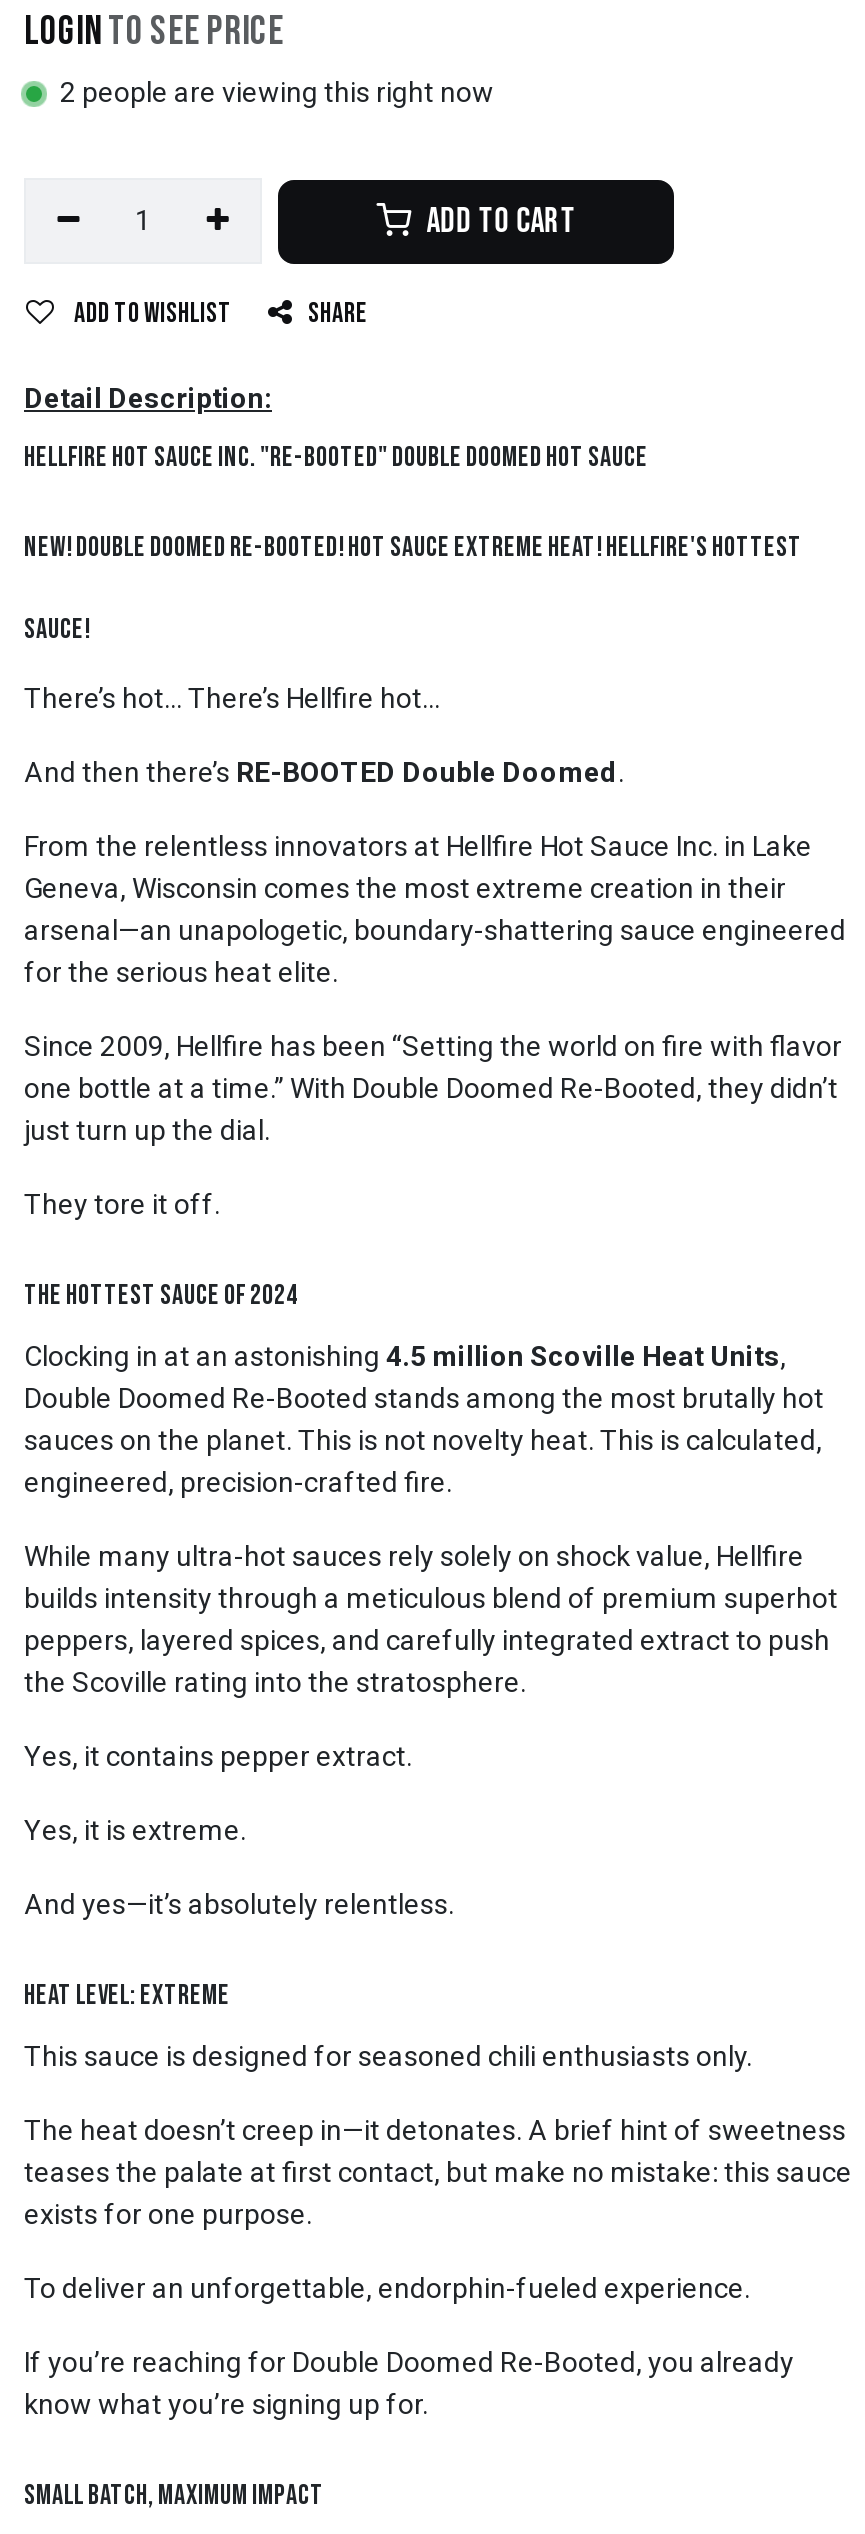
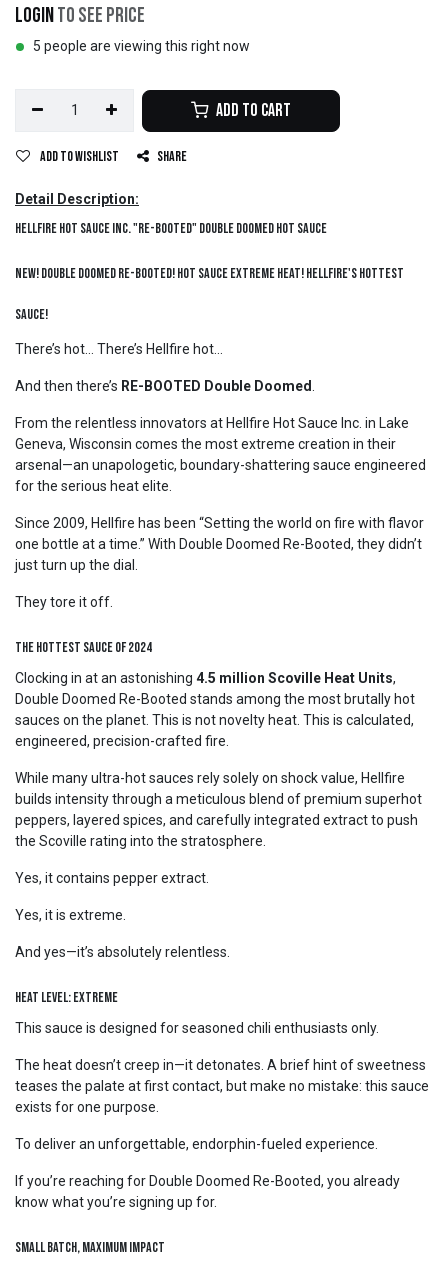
- 2 people are viewing this right now
+ 5 people are viewing this right now
